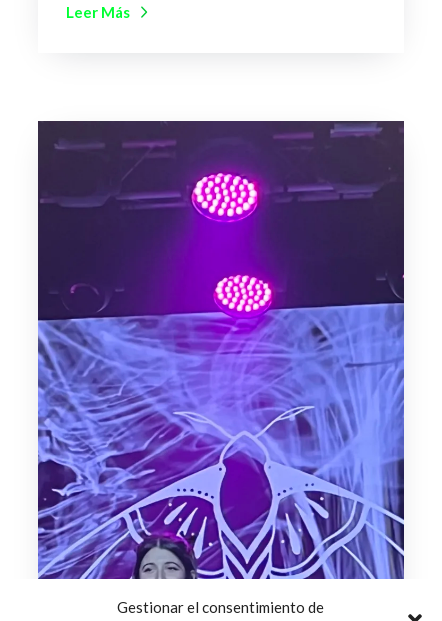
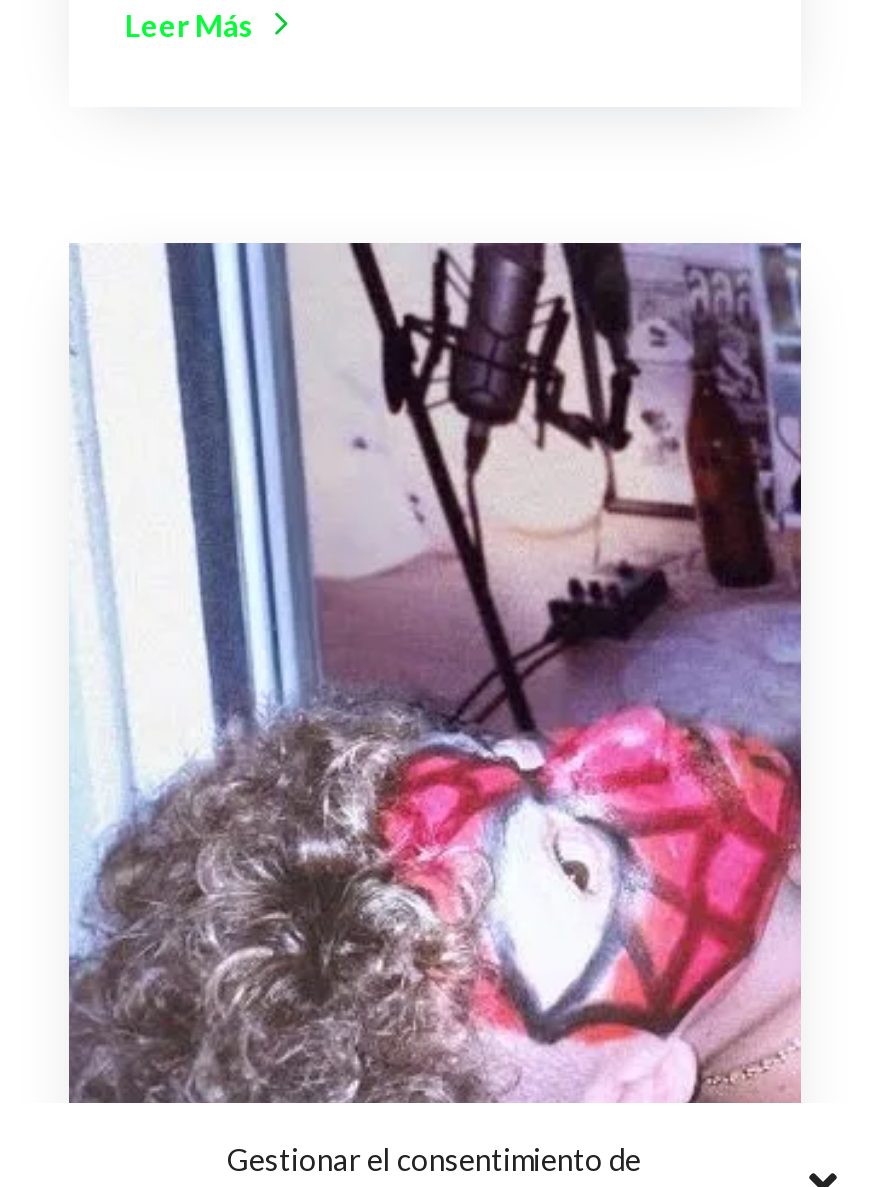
- [image]
+ [image]
